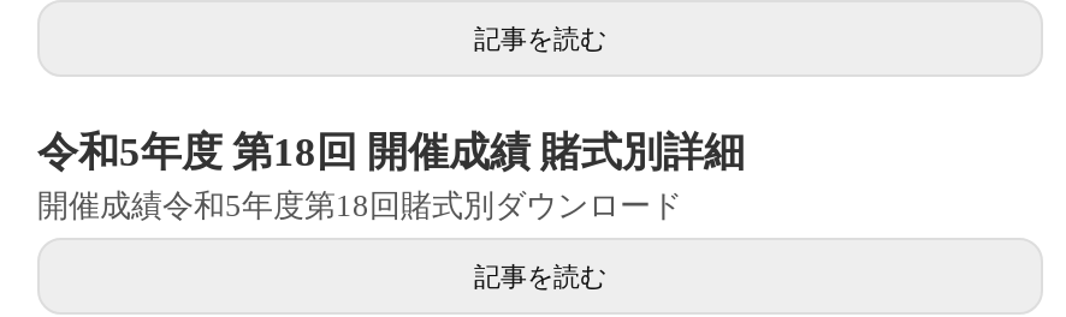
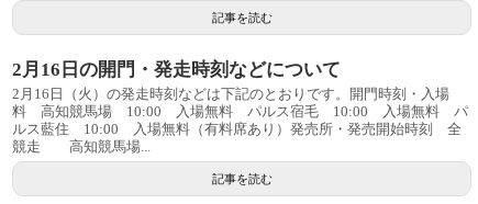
- 令和5年度 第18回 開催成績 賭式別詳細
- 開催成績令和5年度第18回賭式別ダウンロード
+ 2月16日の開門・発走時刻などについて
+ 2月16日（火）の発走時刻などは下記のとおりです。開門時刻・入場
+ 料 高知競馬場 10:00 入場無料 パルス宿毛 10:00 入場無料 パ
+ ルス藍住 10:00 入場無料（有料席あり）発売所・発売開始時刻 全
+ 競走 高知競馬場...
